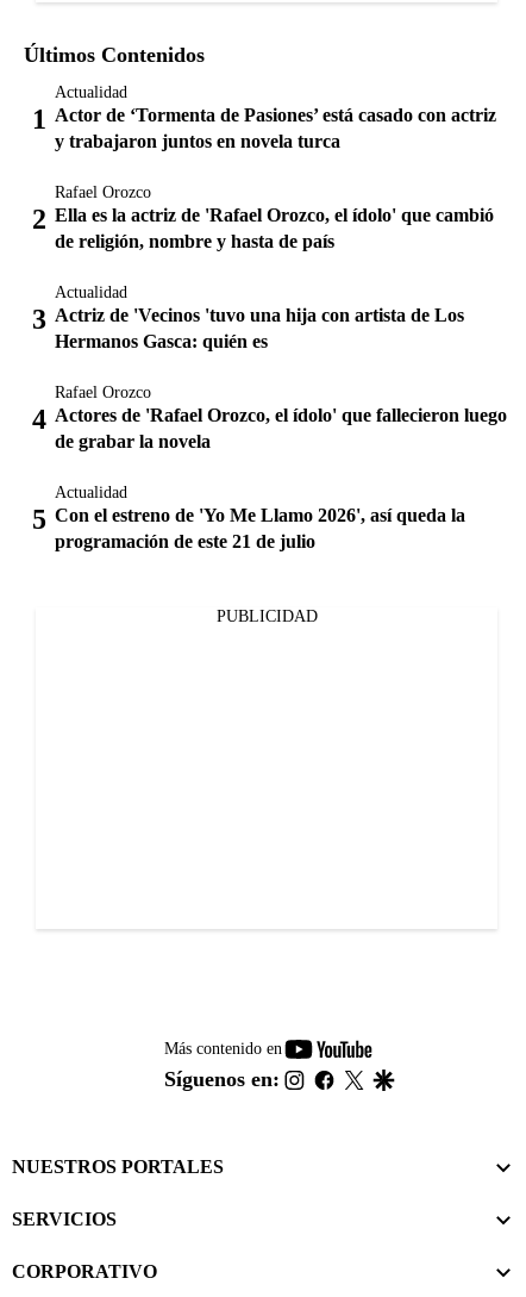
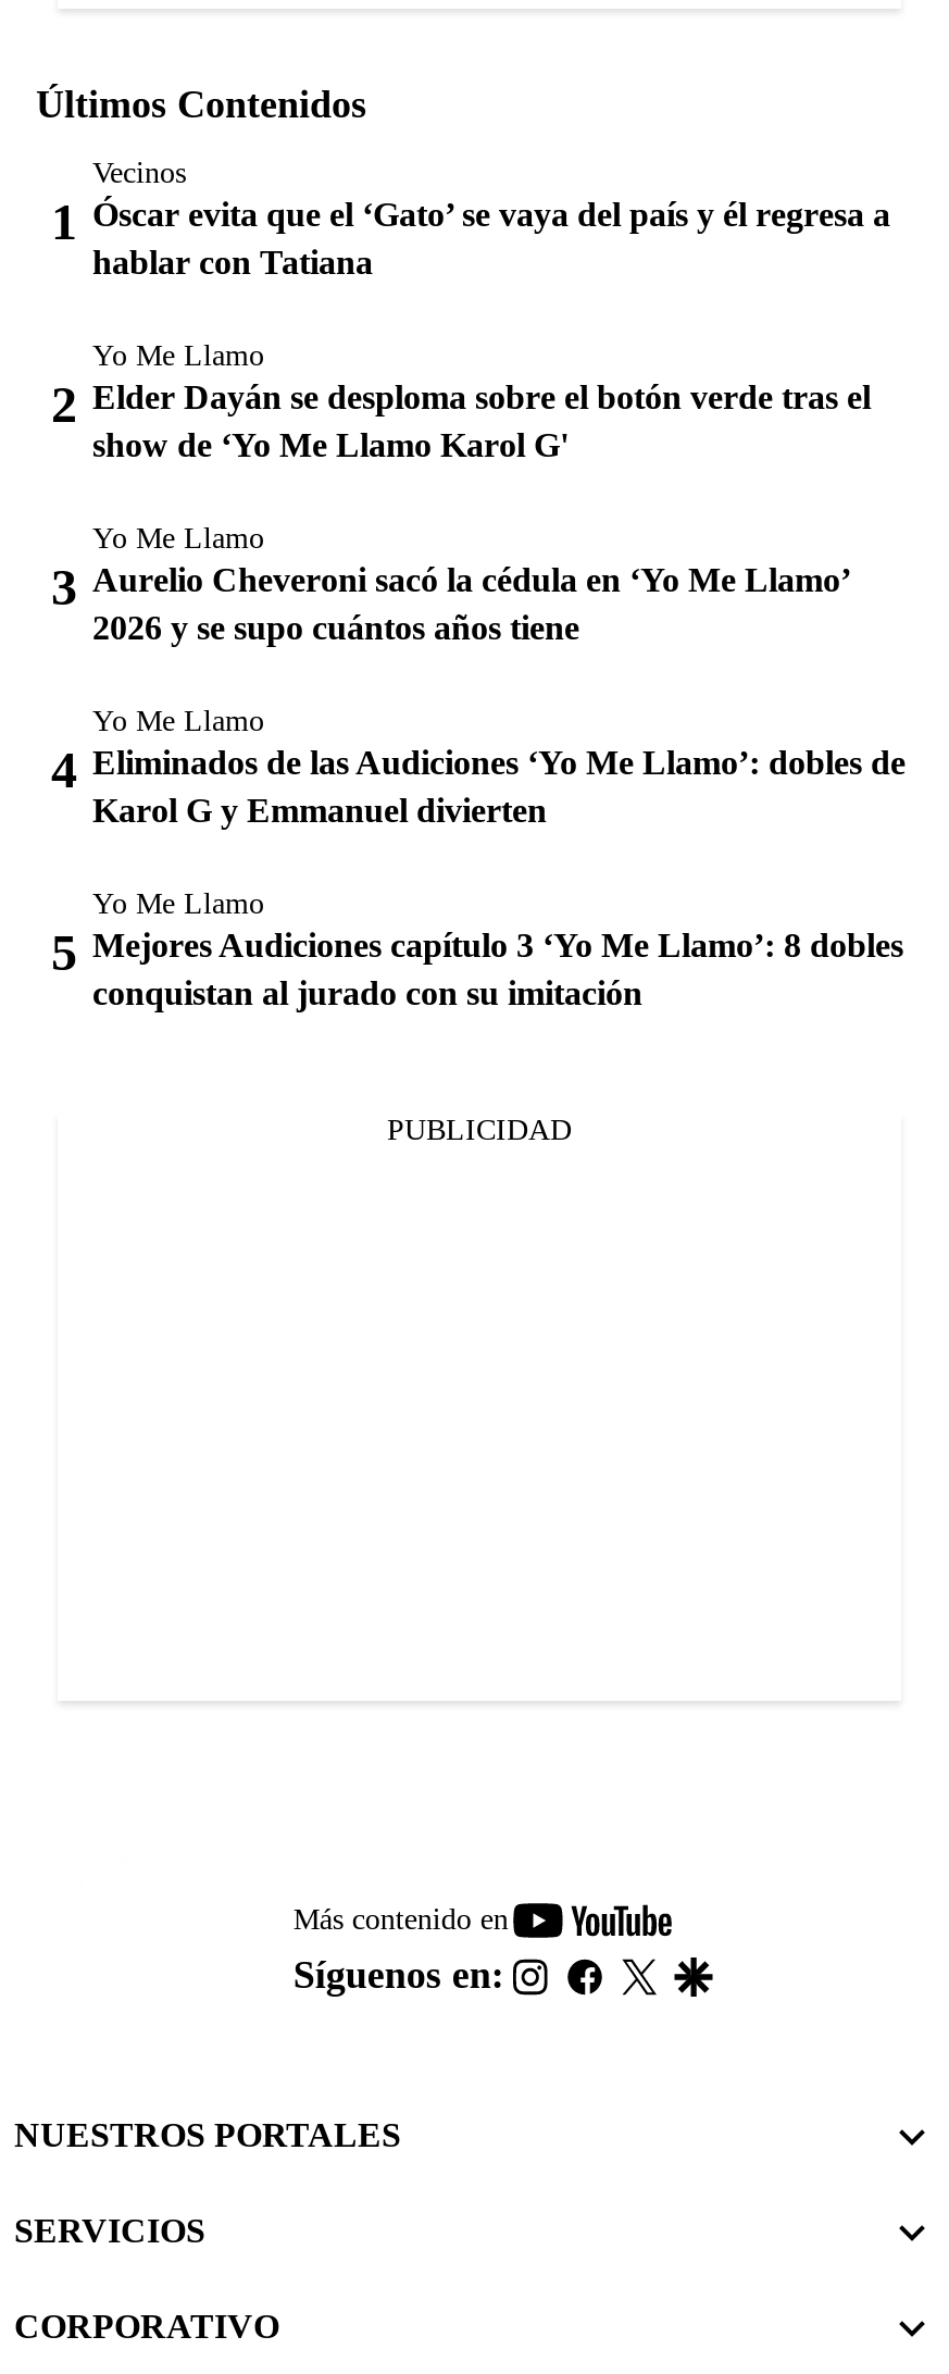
- Actualidad
- Actor de ‘Tormenta de Pasiones’ está casado con actriz
- y trabajaron juntos en novela turca
+ Vecinos
+ Óscar evita que el ‘Gato’ se vaya del país y él regresa a
+ hablar con Tatiana

- Rafael Orozco
- Ella es la actriz de 'Rafael Orozco, el ídolo' que cambió
- de religión, nombre y hasta de país
+ Yo Me Llamo
+ Elder Dayán se desploma sobre el botón verde tras el
+ show de ‘Yo Me Llamo Karol G'

- Actualidad
- Actriz de 'Vecinos 'tuvo una hija con artista de Los
- Hermanos Gasca: quién es
+ Yo Me Llamo
+ Aurelio Cheveroni sacó la cédula en ‘Yo Me Llamo’
+ 2026 y se supo cuántos años tiene

- Rafael Orozco
- Actores de 'Rafael Orozco, el ídolo' que fallecieron luego
- de grabar la novela
+ Yo Me Llamo
+ Eliminados de las Audiciones ‘Yo Me Llamo’: dobles de
+ Karol G y Emmanuel divierten

- Actualidad
- Con el estreno de 'Yo Me Llamo 2026', así queda la
- programación de este 21 de julio
+ Yo Me Llamo
+ Mejores Audiciones capítulo 3 ‘Yo Me Llamo’: 8 dobles
+ conquistan al jurado con su imitación
